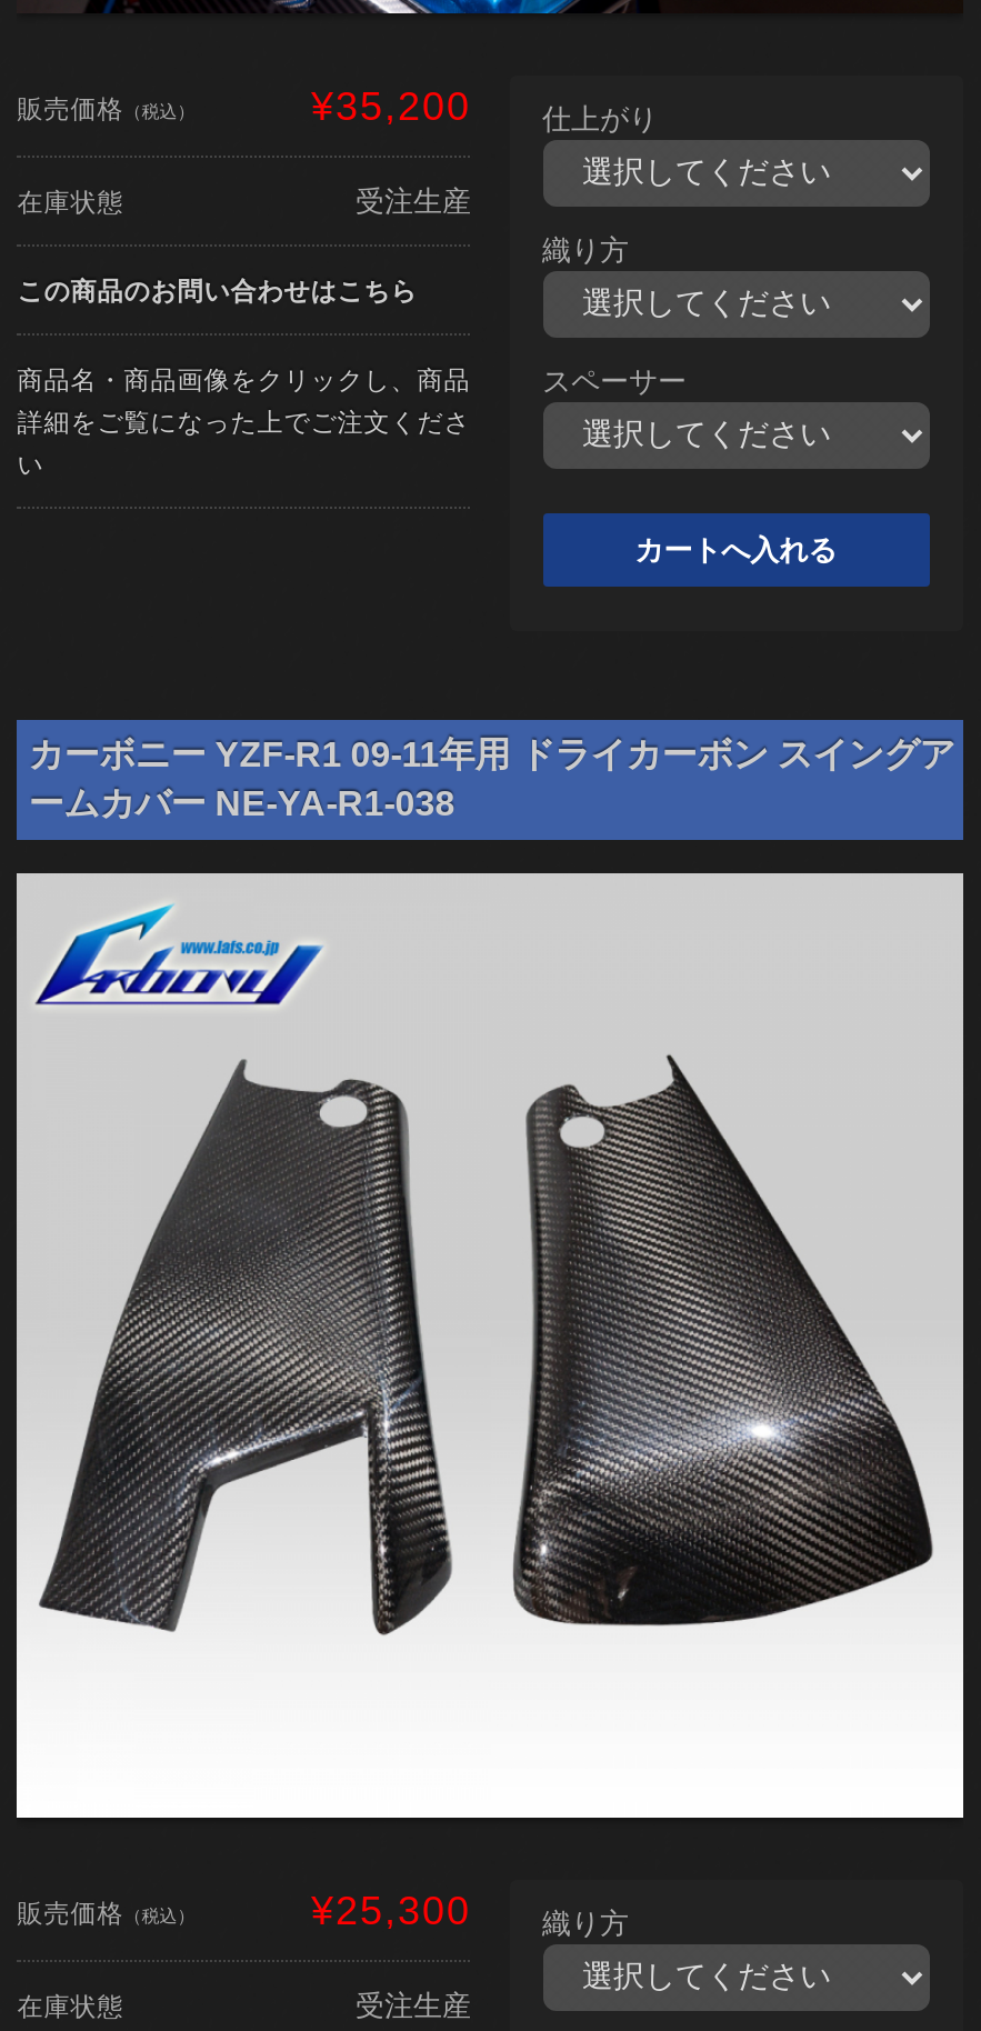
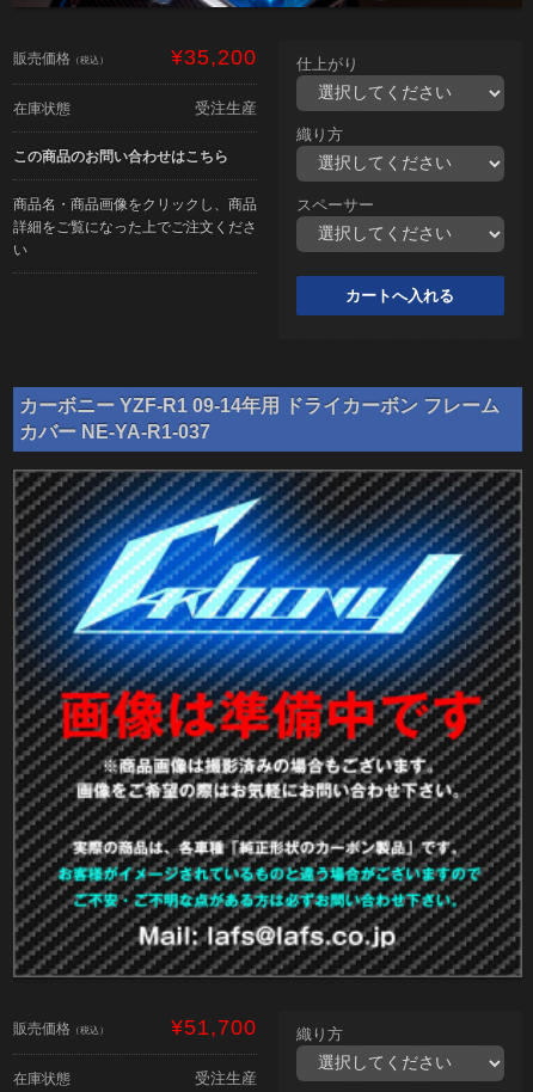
- カーボニー YZF-R1 09-11年用 ドライカーボン スイングア
- ームカバー NE-YA-R1-038
+ カーボニー YZF-R1 09-14年用 ドライカーボン フレーム
+ カバー NE-YA-R1-037

- [image]
- ¥25,300
+ [image]
+ ¥51,700
